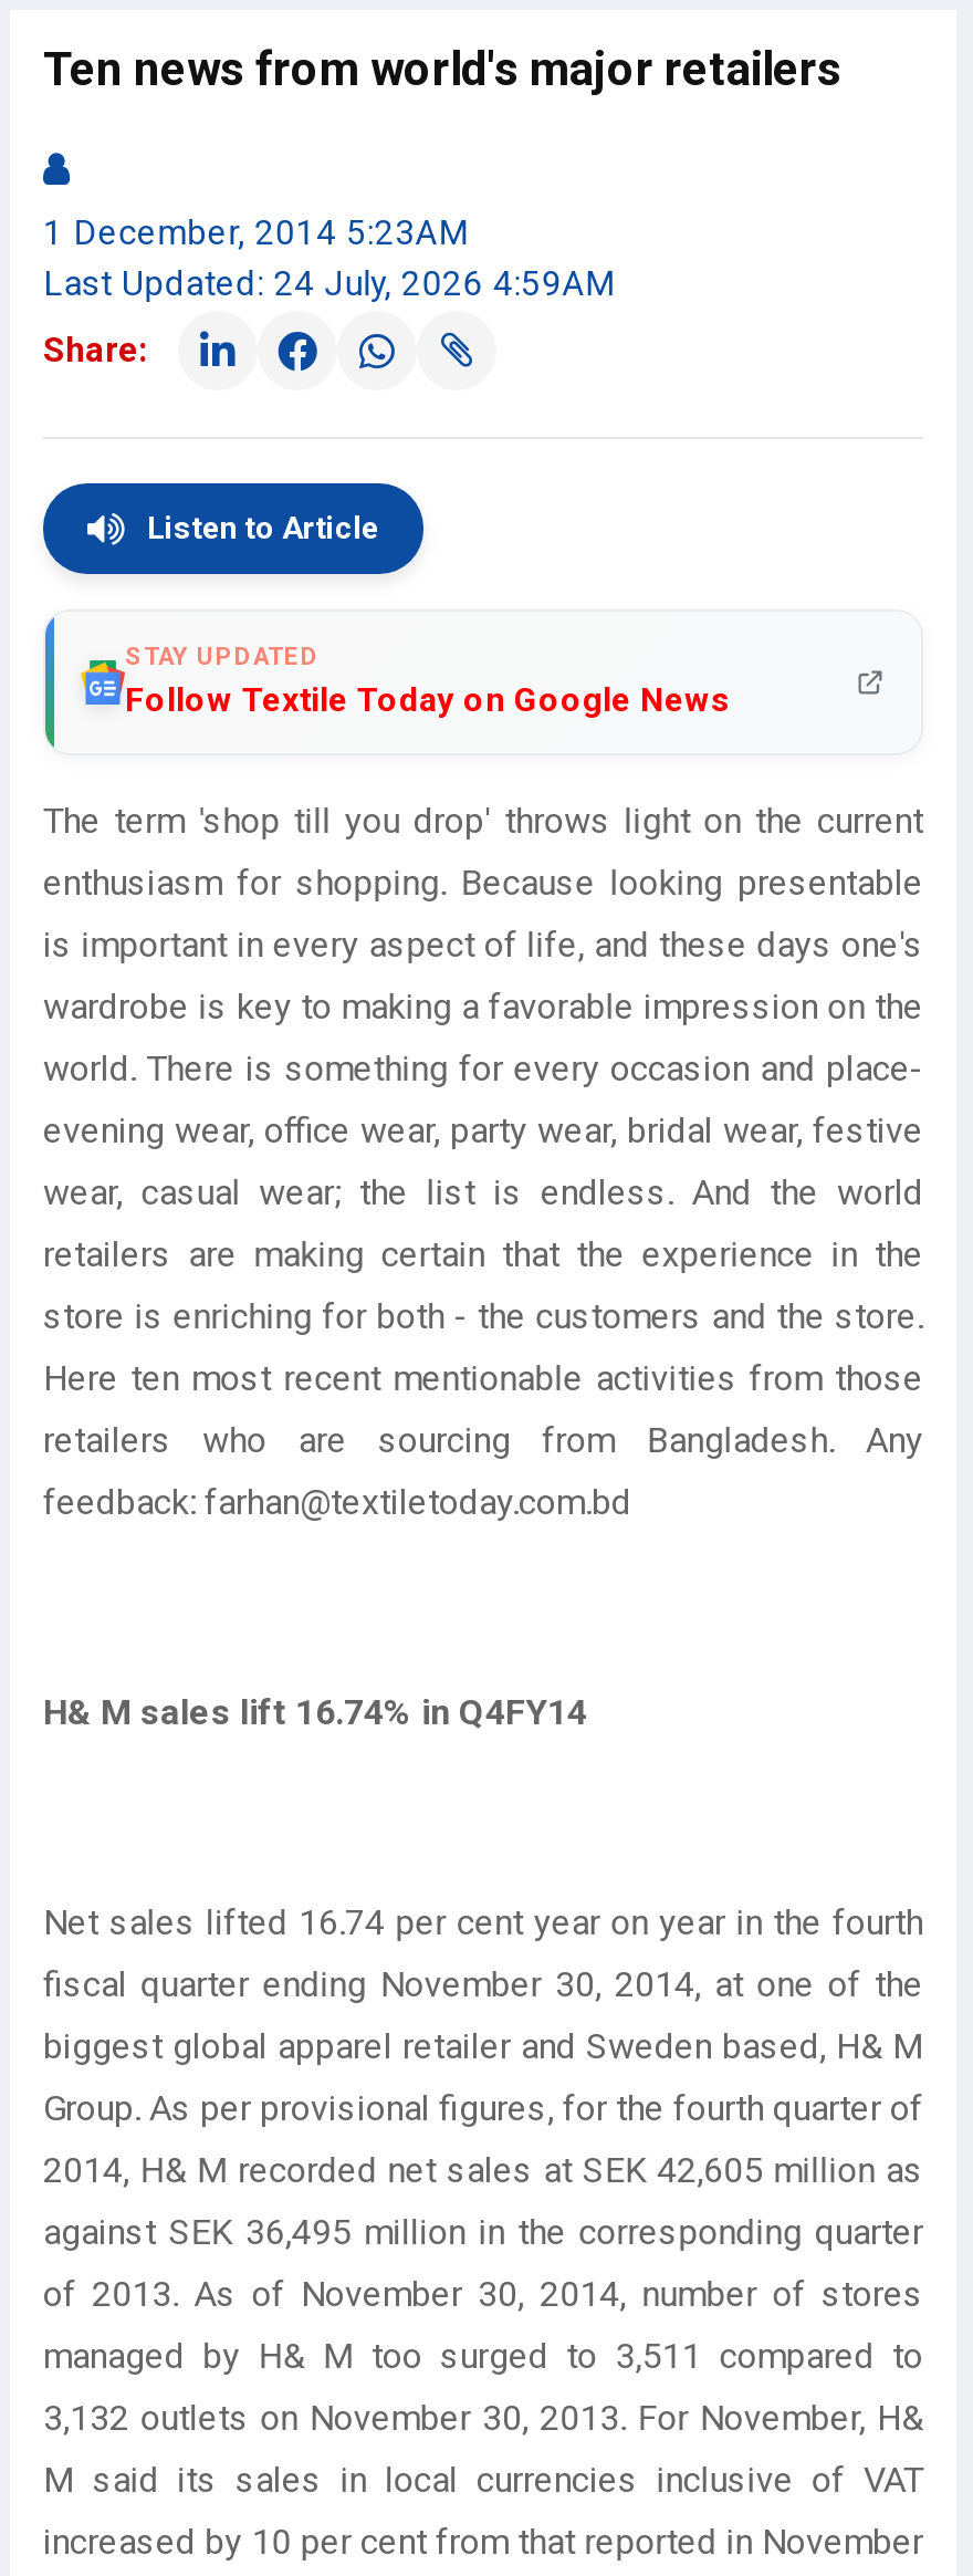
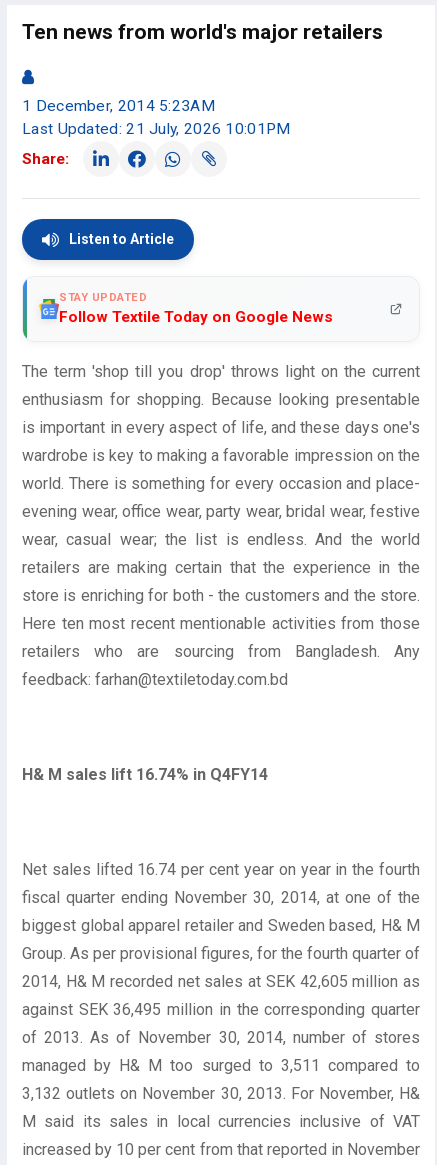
- Last Updated: 24 July, 2026 4:59AM
+ Last Updated: 21 July, 2026 10:01PM
